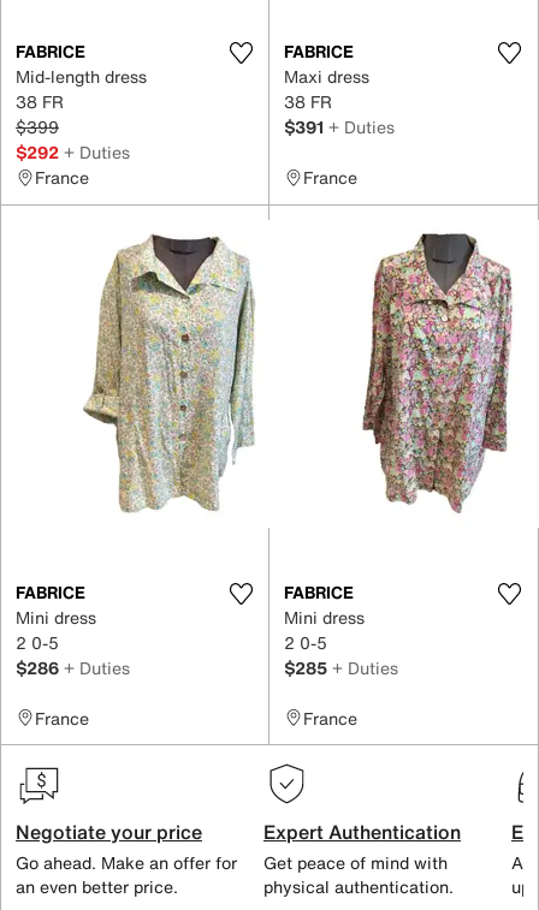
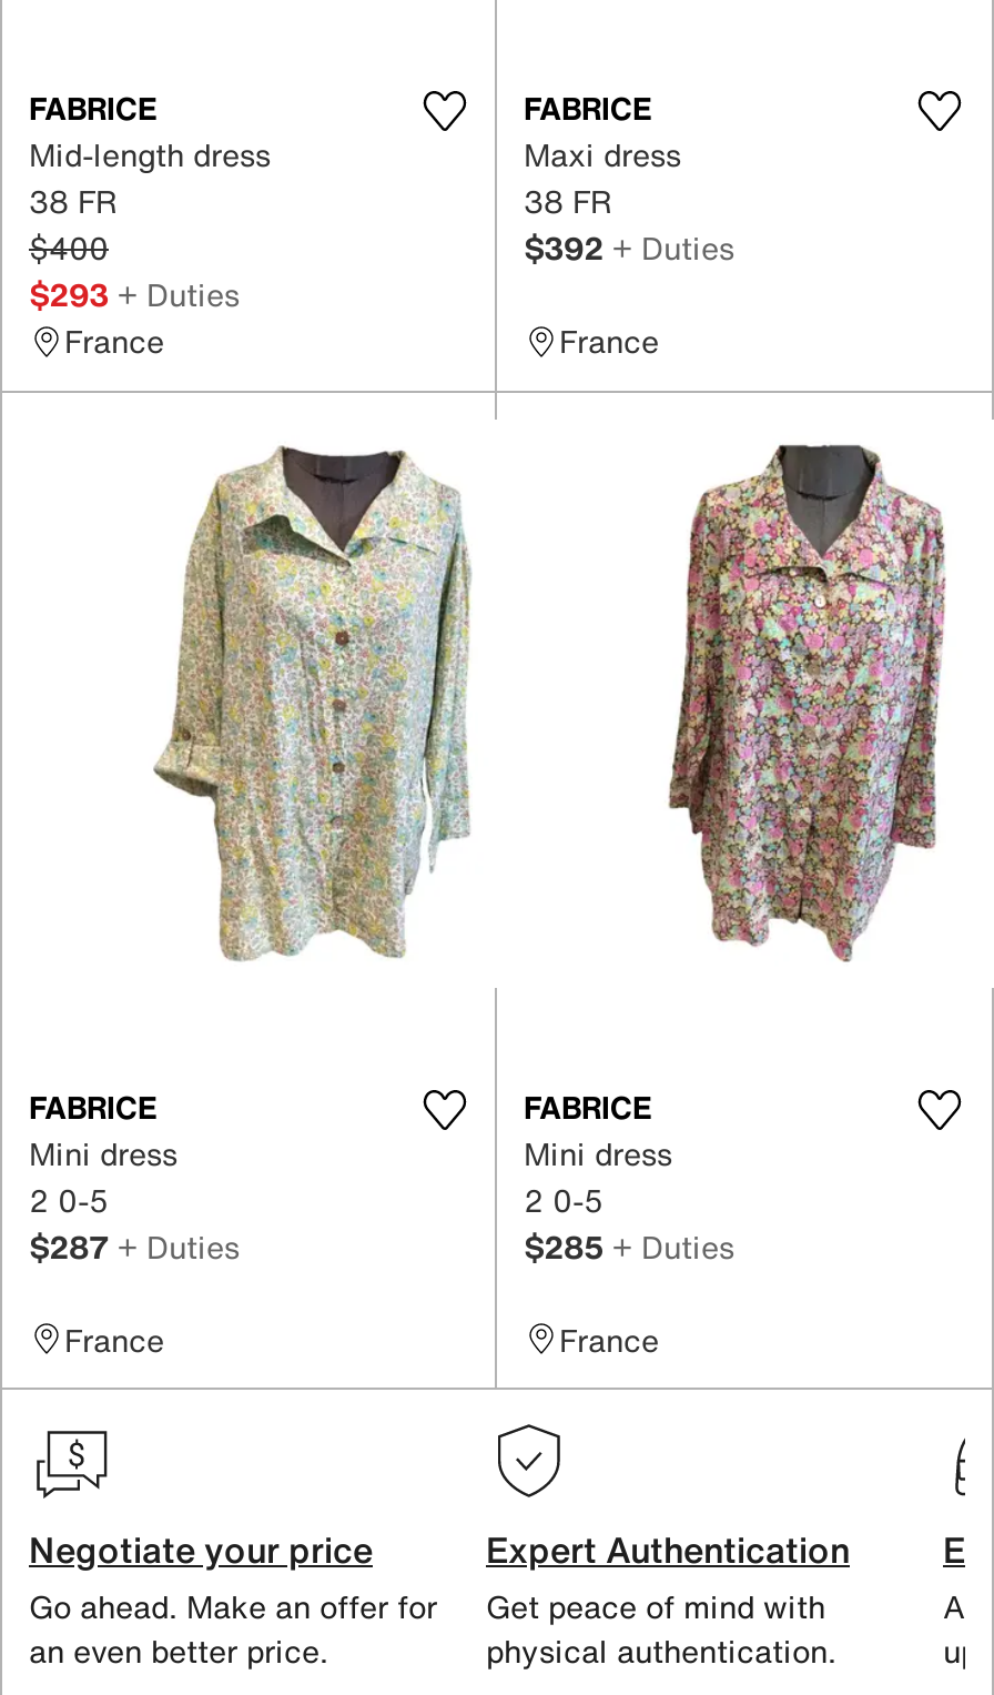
- $399
+ $400

- $391 + Duties
+ $392 + Duties

- $292 + Duties
+ $293 + Duties

- $286 + Duties
+ $287 + Duties
